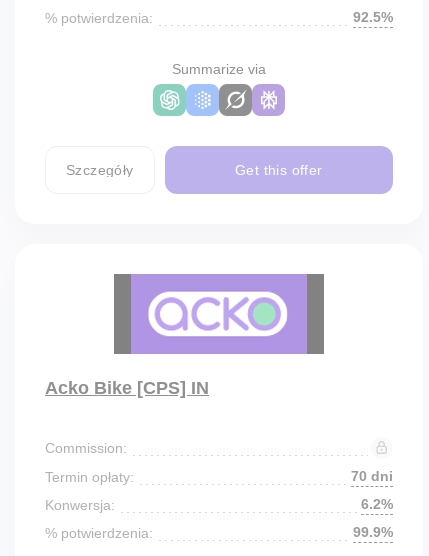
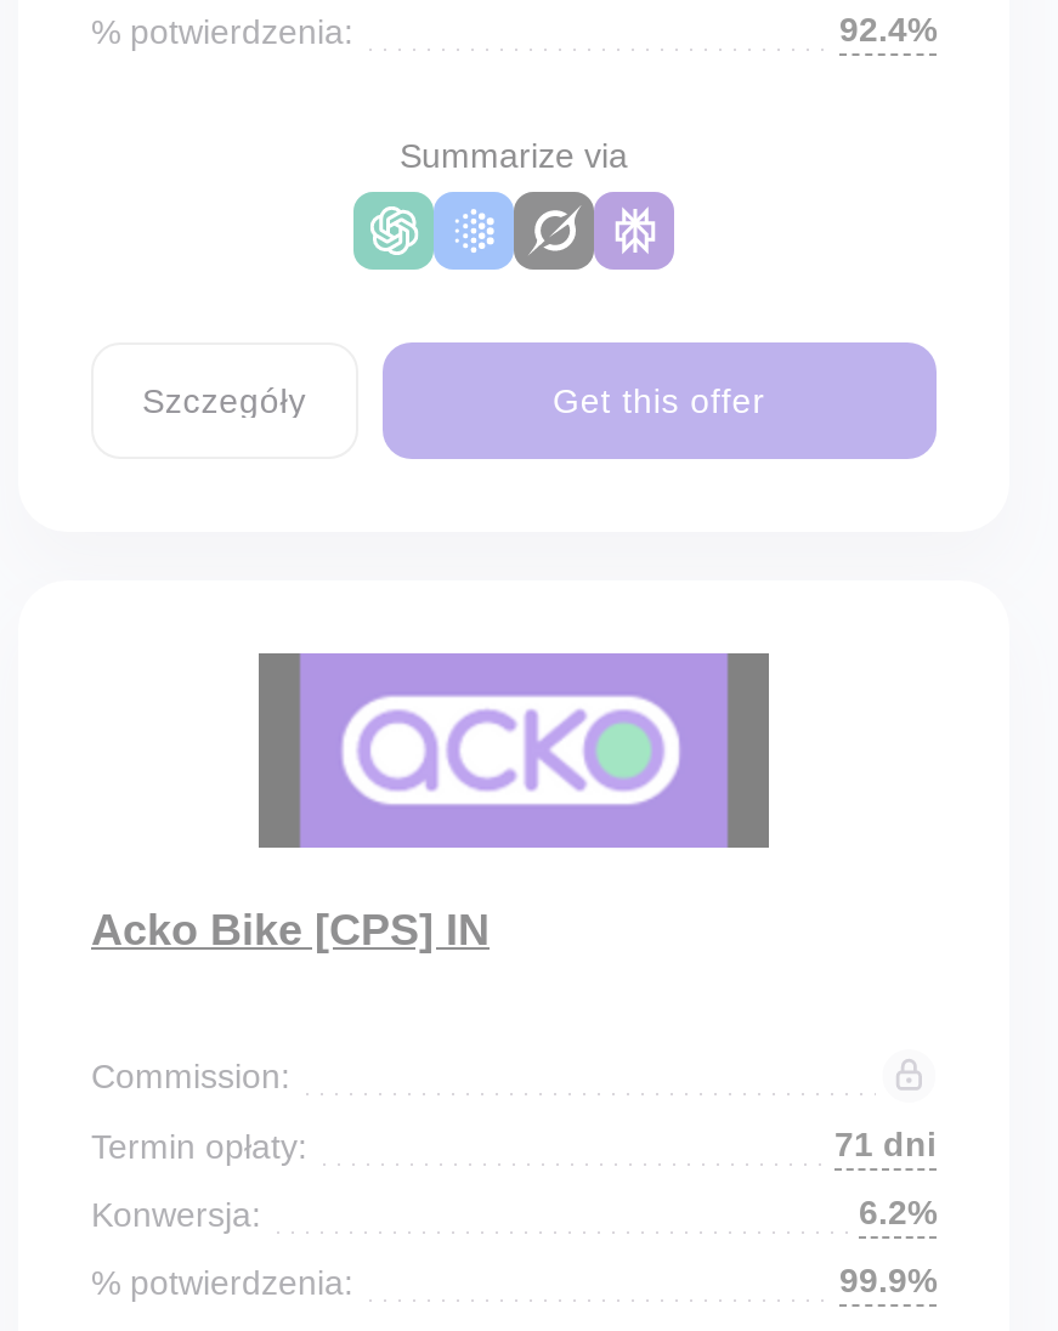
- 92.5%
+ 92.4%

- 70 dni
+ 71 dni
